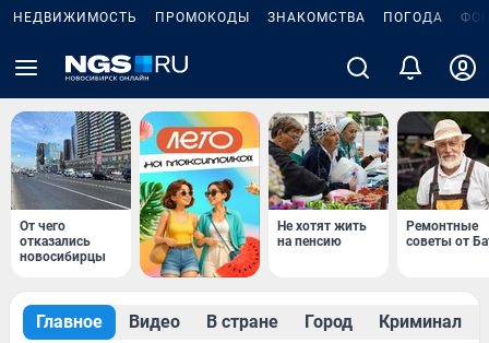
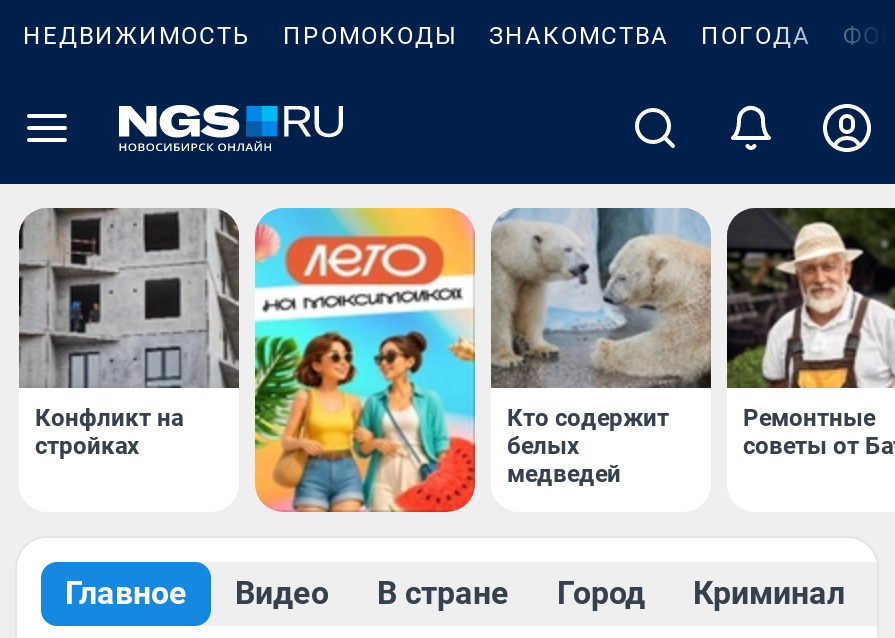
- [image]
- От чего
- отказались
- новосибирцы
+ [image]
+ Конфликт на
+ стройках

- [image]
- Не хотят жить
- на пенсию
+ [image]
+ Кто содержит
+ белых
+ медведей
